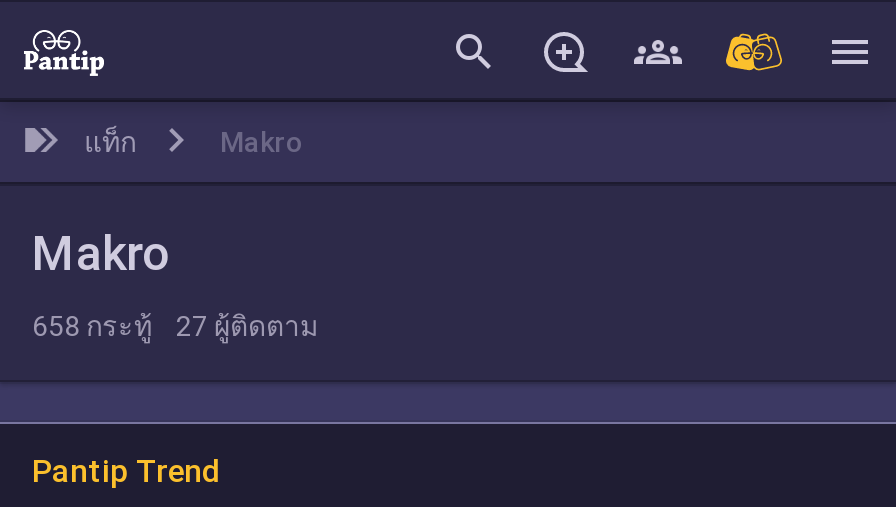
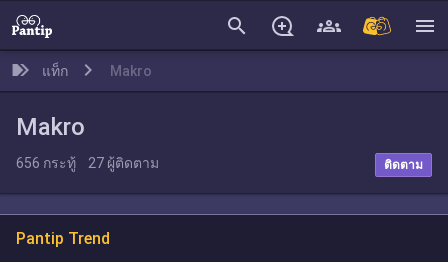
- 658กระทู้ 27ผู้ติดตาม
+ 656กระทู้ 27ผู้ติดตาม

+ ติดตาม
